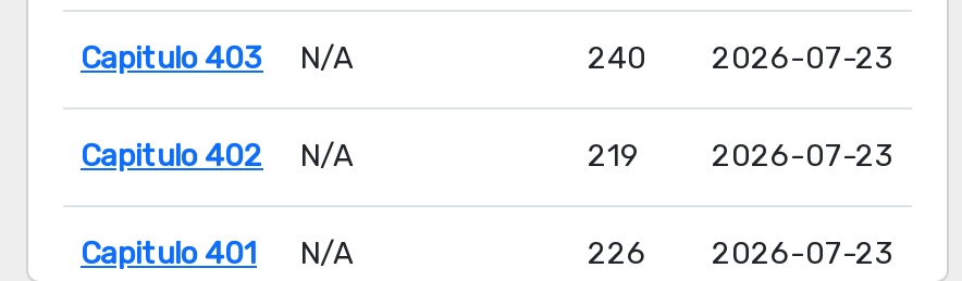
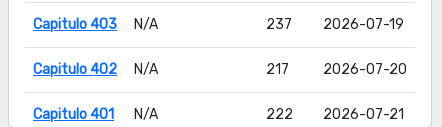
- 240
+ 237

- 2026-07-23
+ 2026-07-19

- 219
+ 217

- 2026-07-23
+ 2026-07-20

- 226
+ 222

- 2026-07-23
+ 2026-07-21
